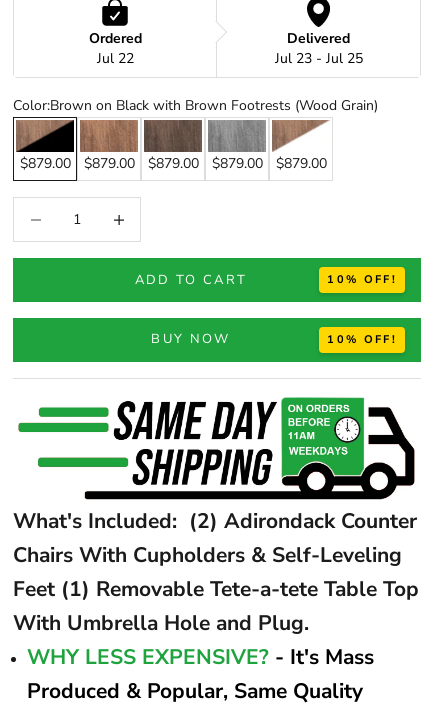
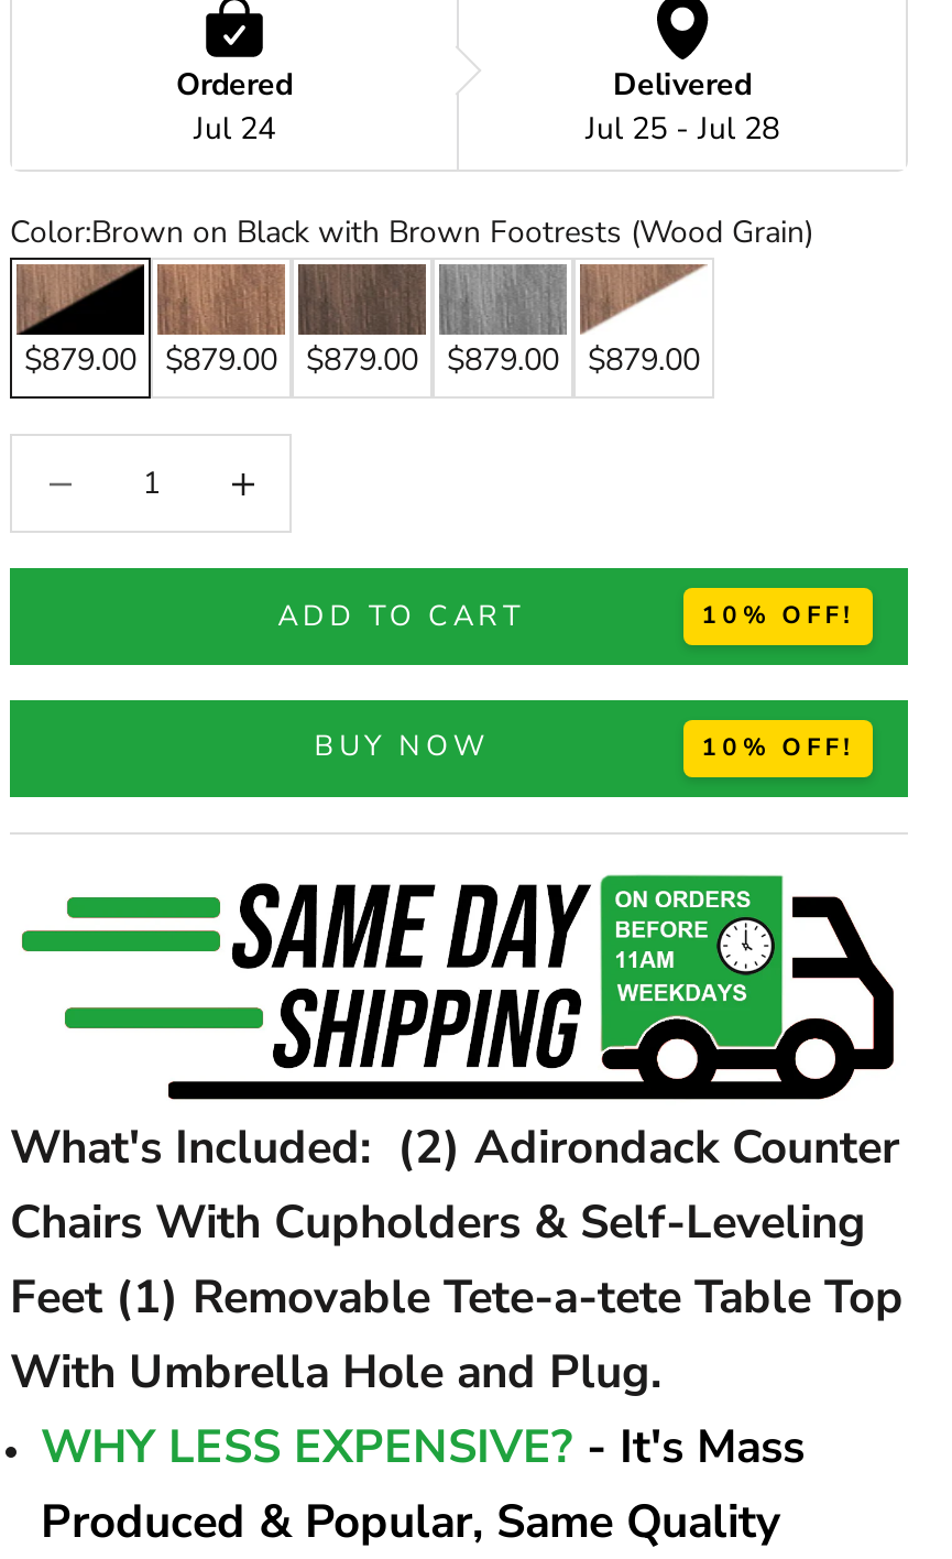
- Jul 22
+ Jul 24

- Jul 23 - Jul 25
+ Jul 25 - Jul 28
